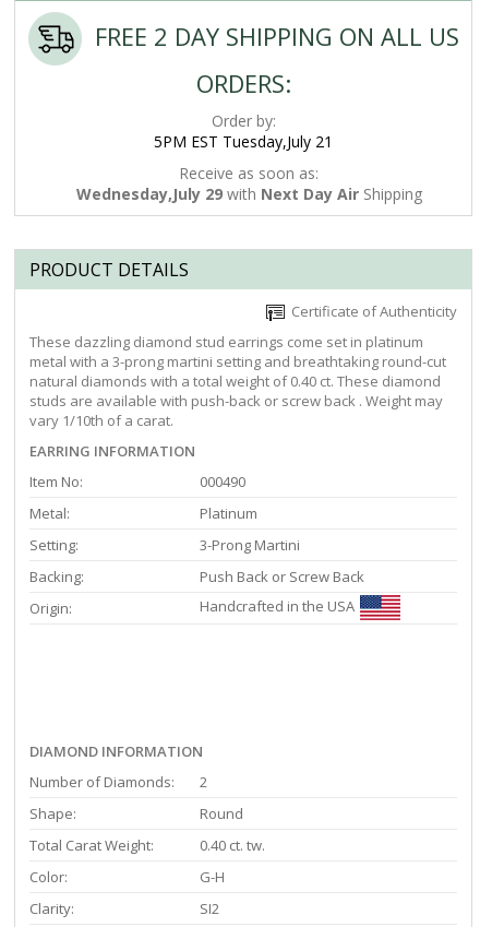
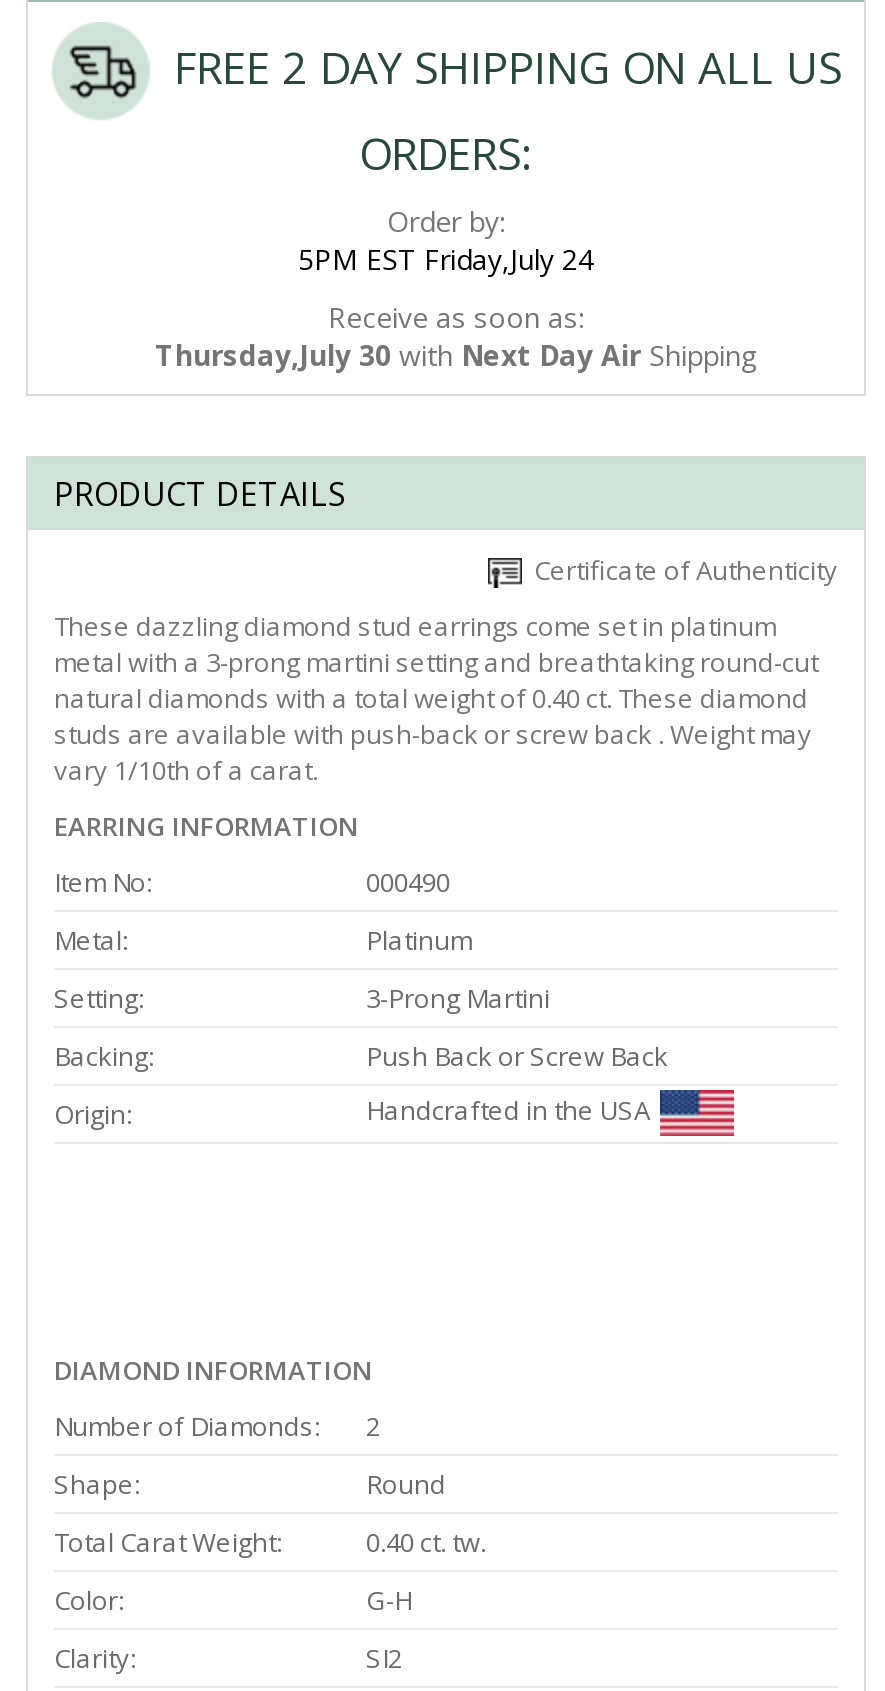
- 5PM EST Tuesday,July 21
+ 5PM EST Friday,July 24

- Wednesday,July 29 with Next Day Air Shipping
+ Thursday,July 30 with Next Day Air Shipping
